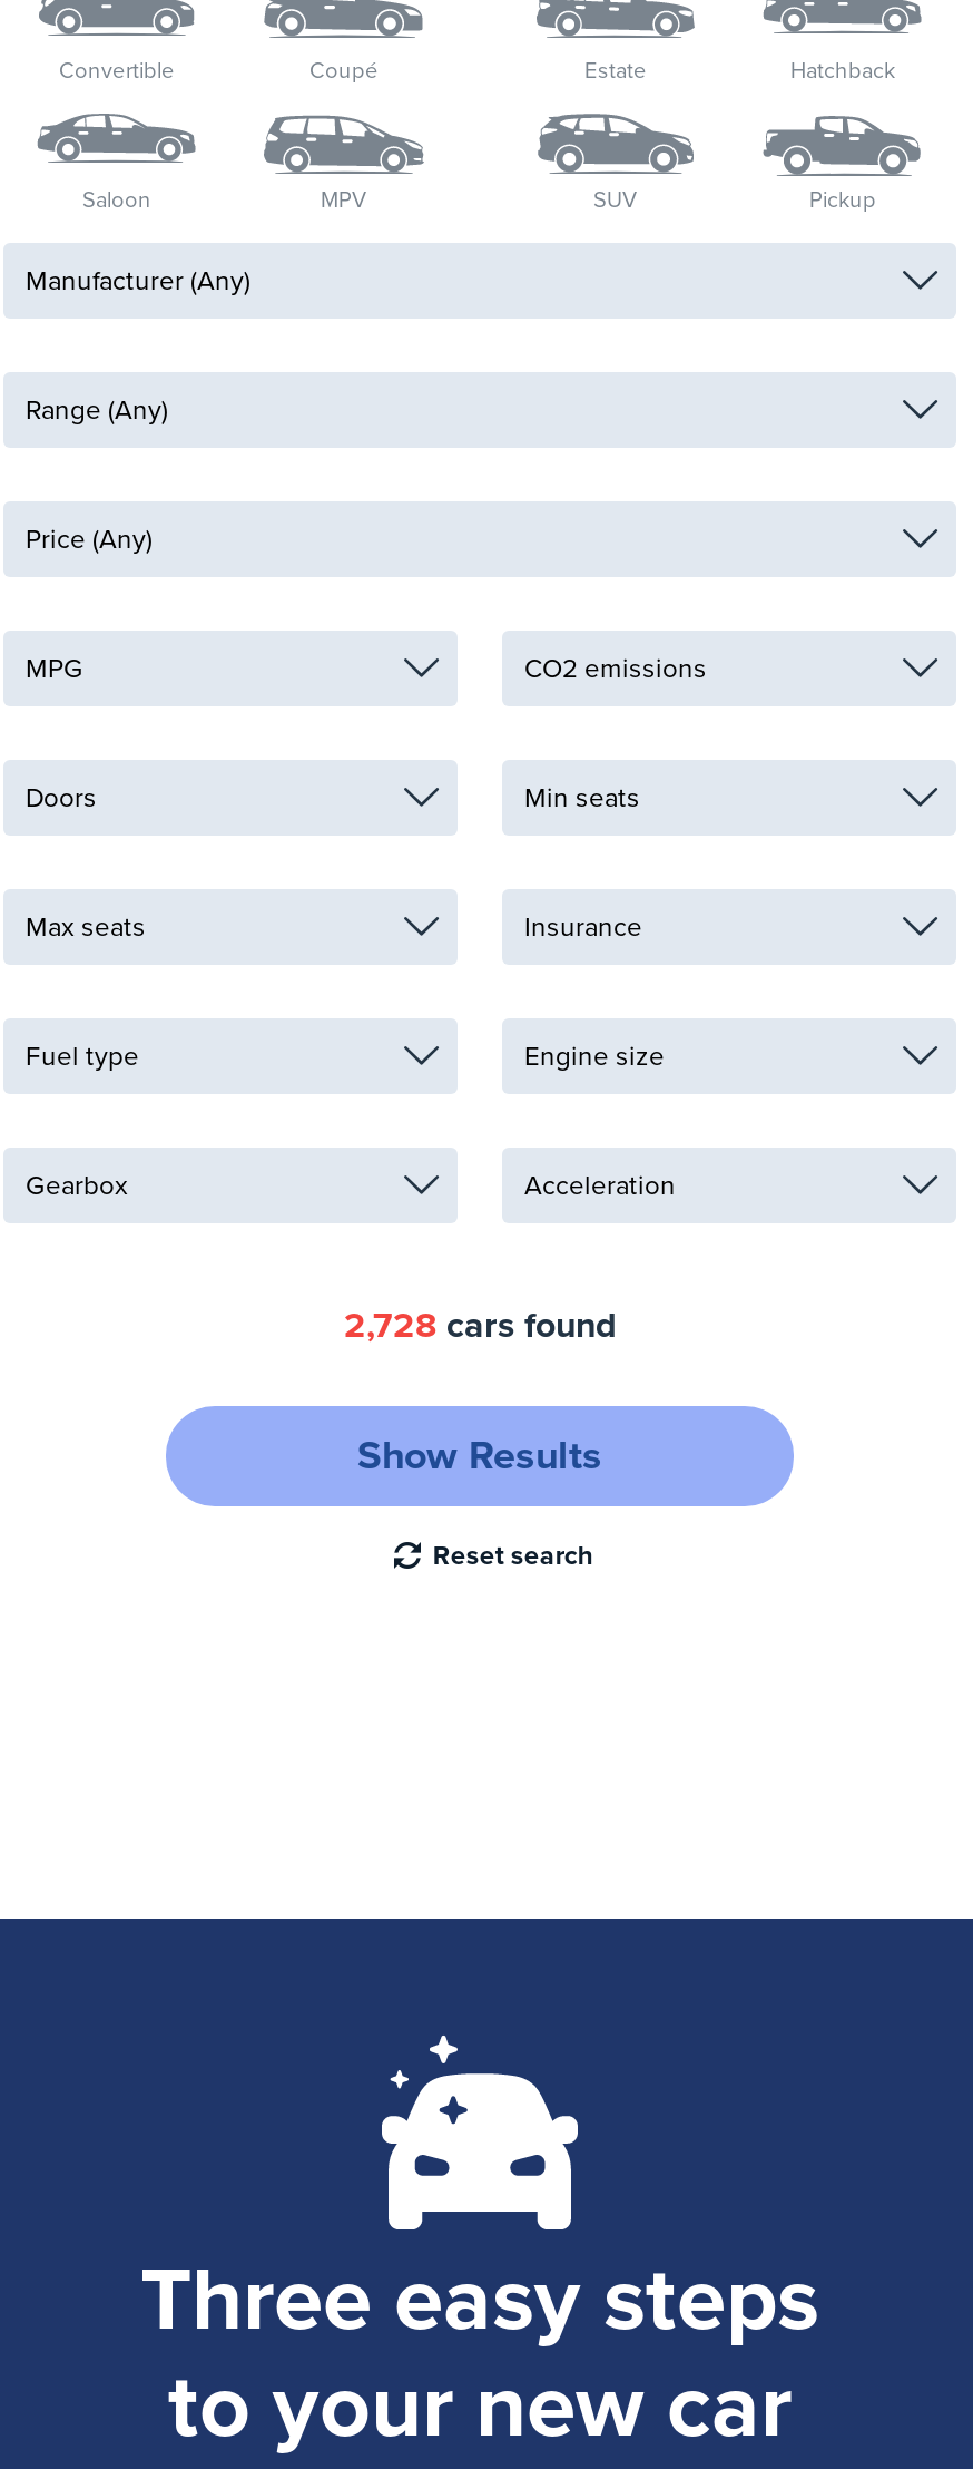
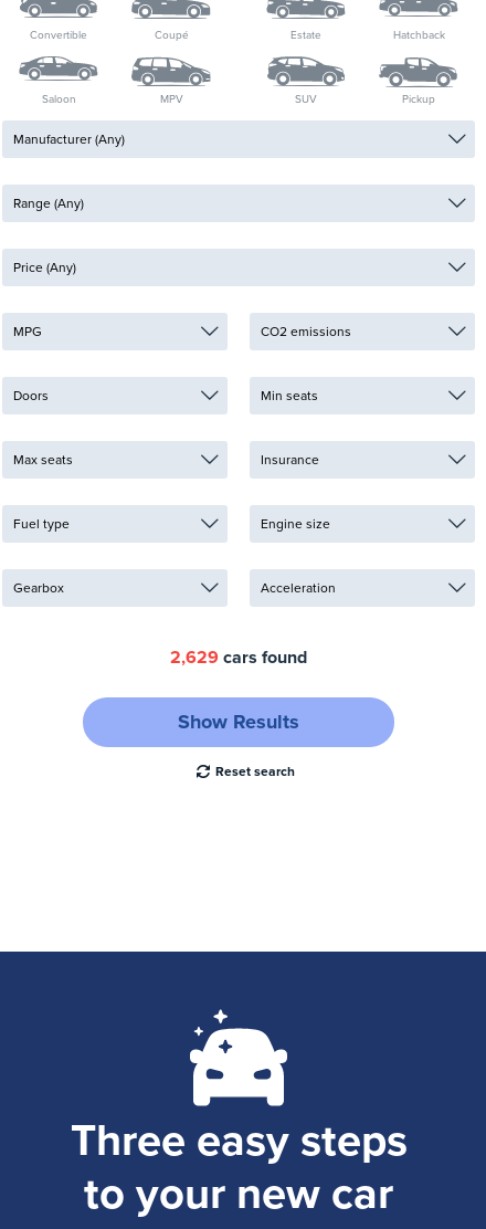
- 2,728 cars found
+ 2,629 cars found
